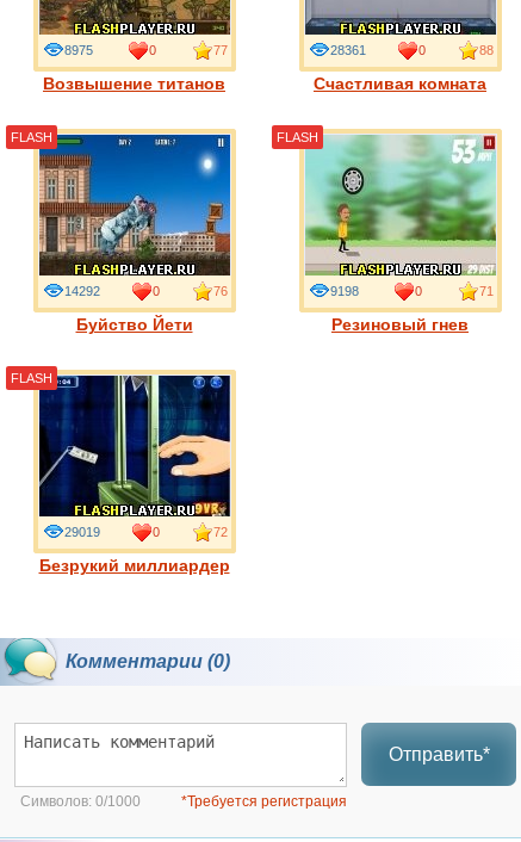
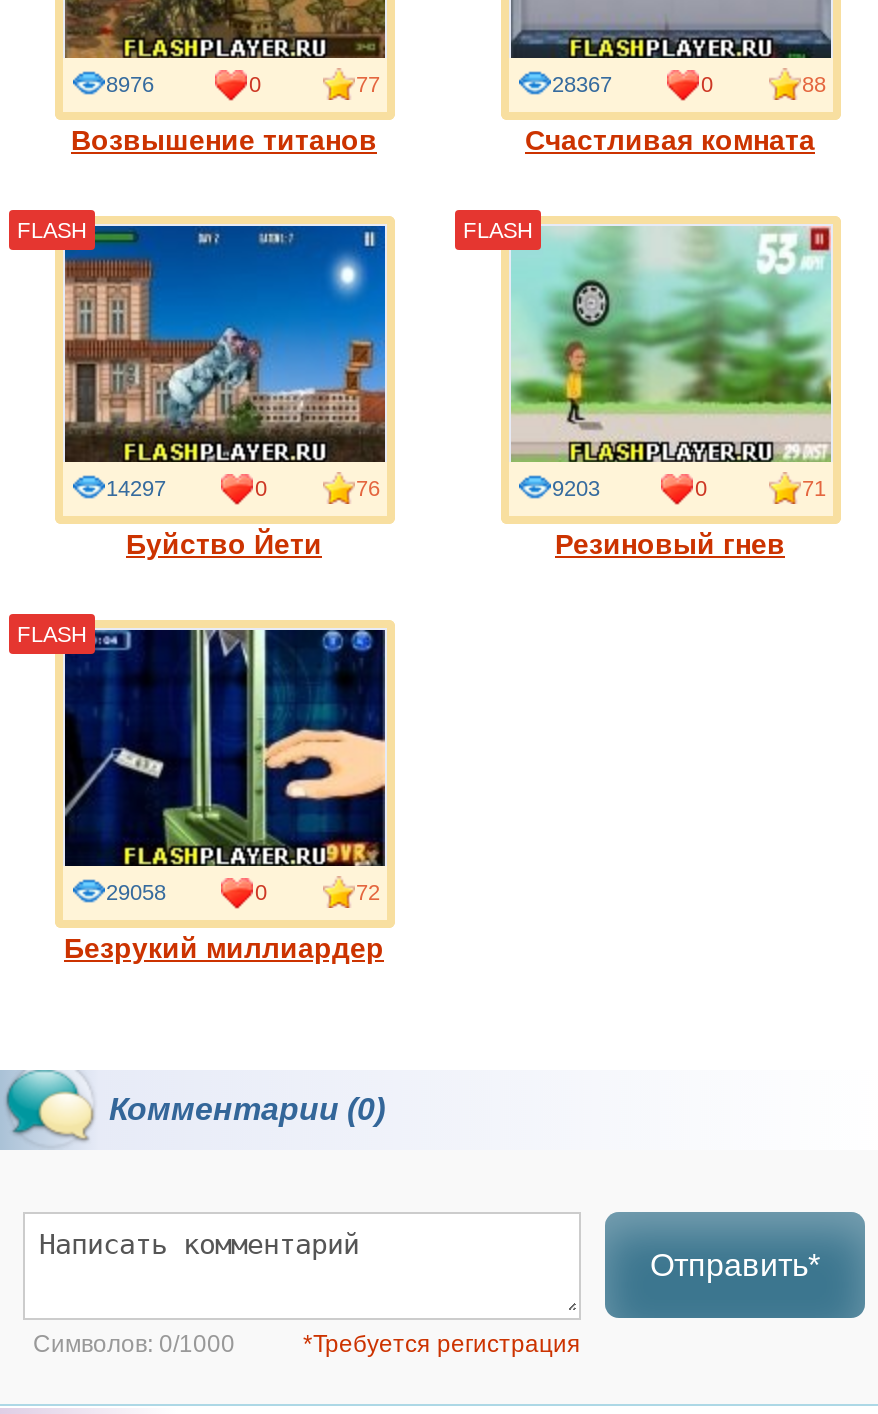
- 8975
+ 8976

- 28361
+ 28367

- 14292
+ 14297

- 9198
+ 9203

- 29019
+ 29058
